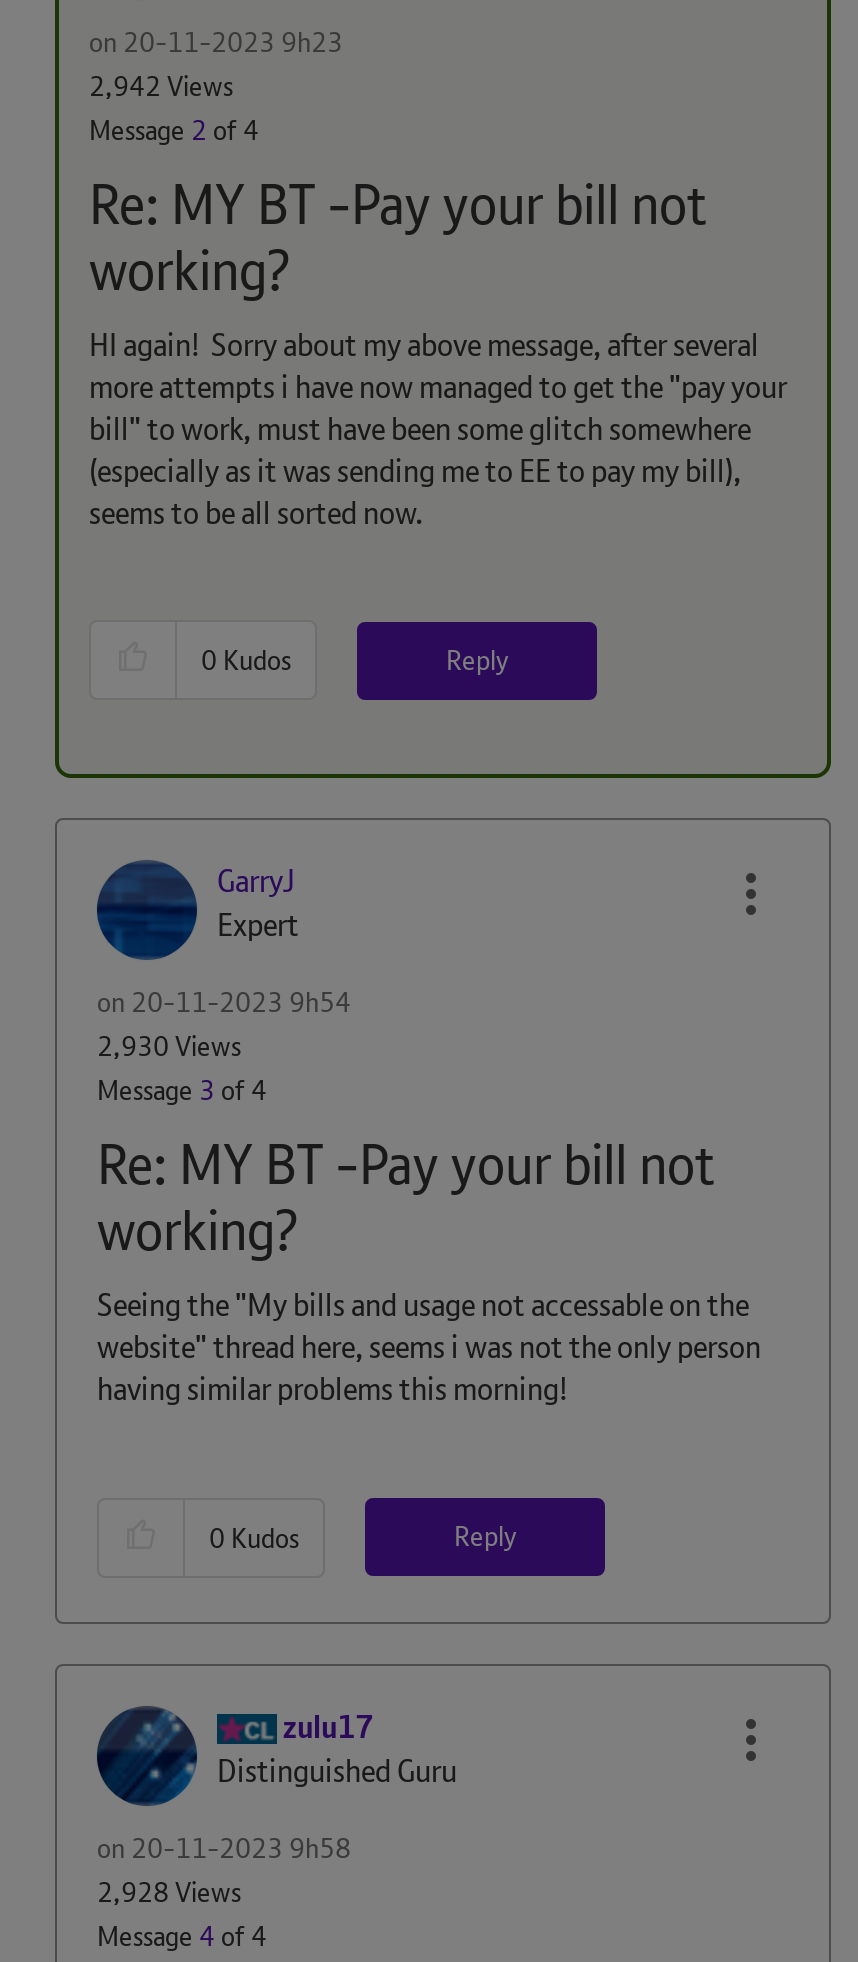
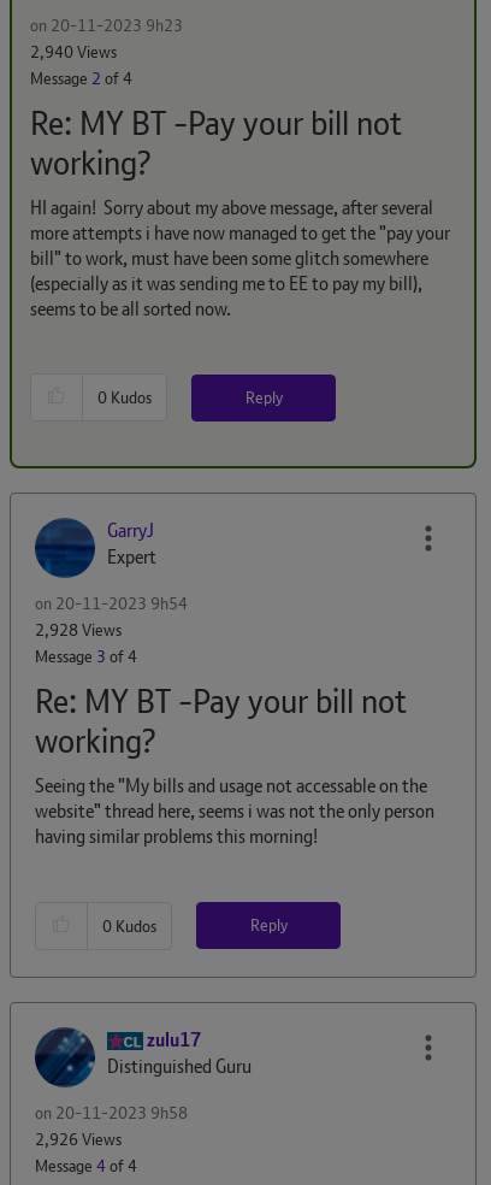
- 2,942 Views
+ 2,940 Views

- 2,930 Views
+ 2,928 Views

- 2,928 Views
+ 2,926 Views
